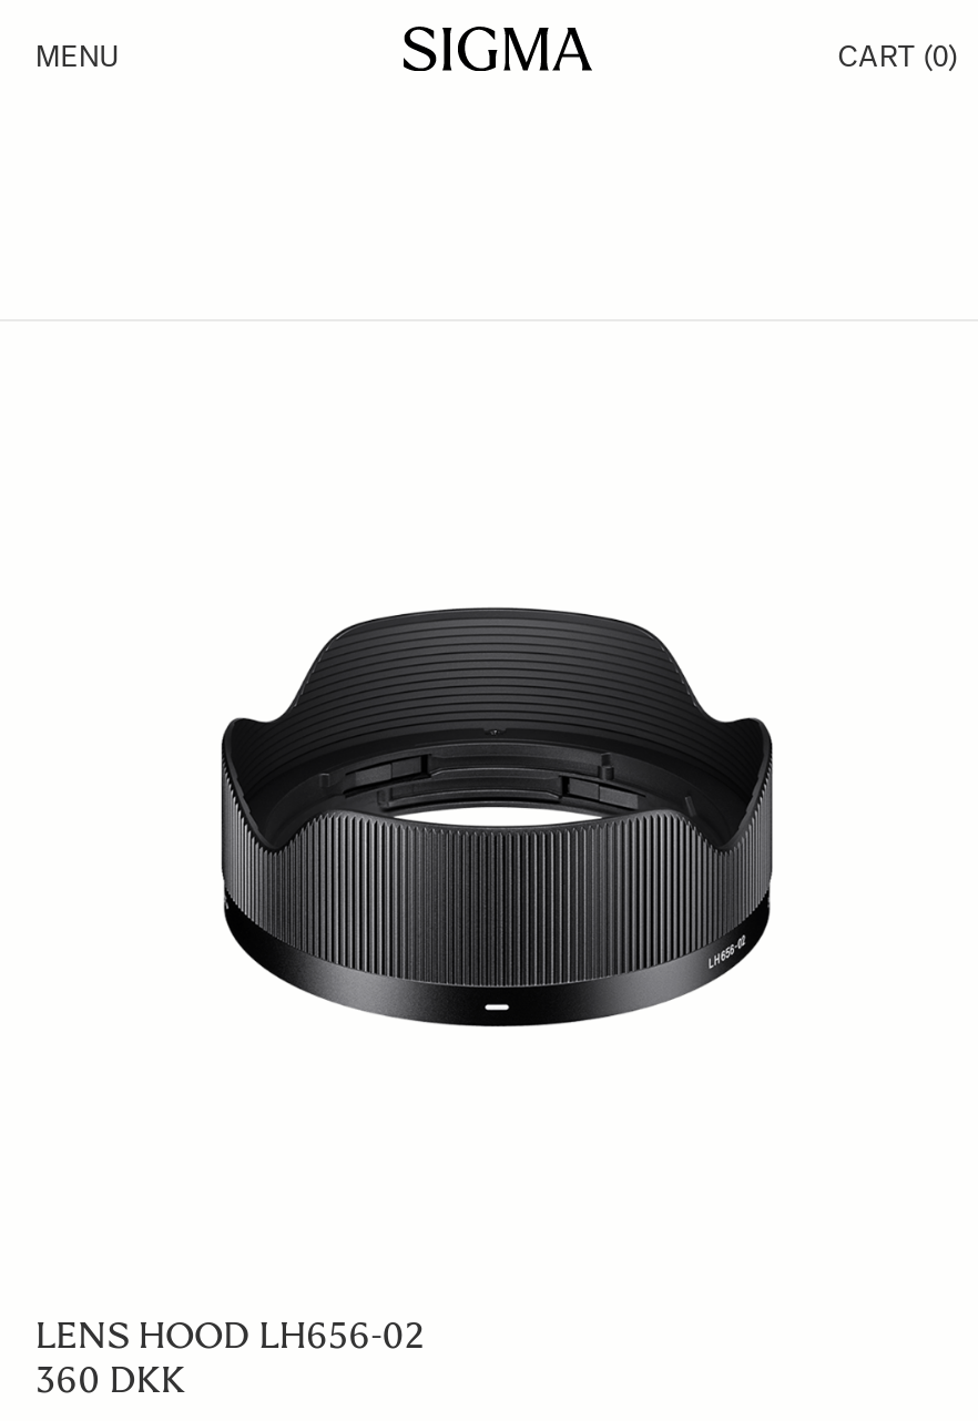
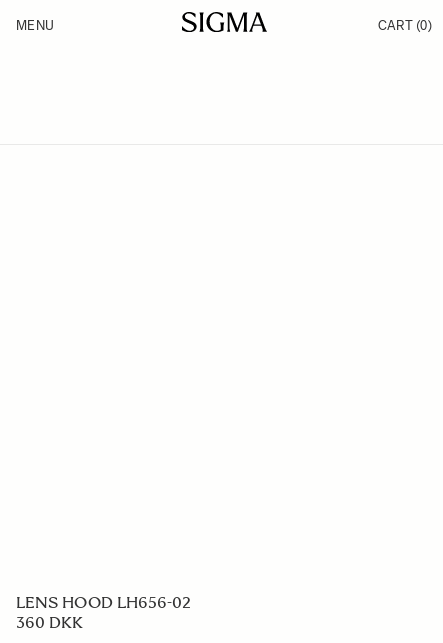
- [image]
